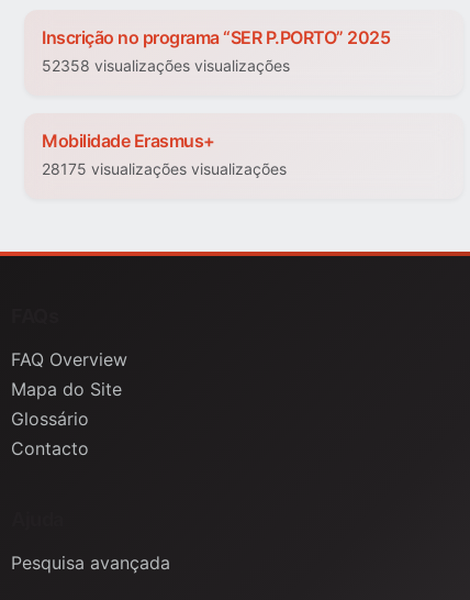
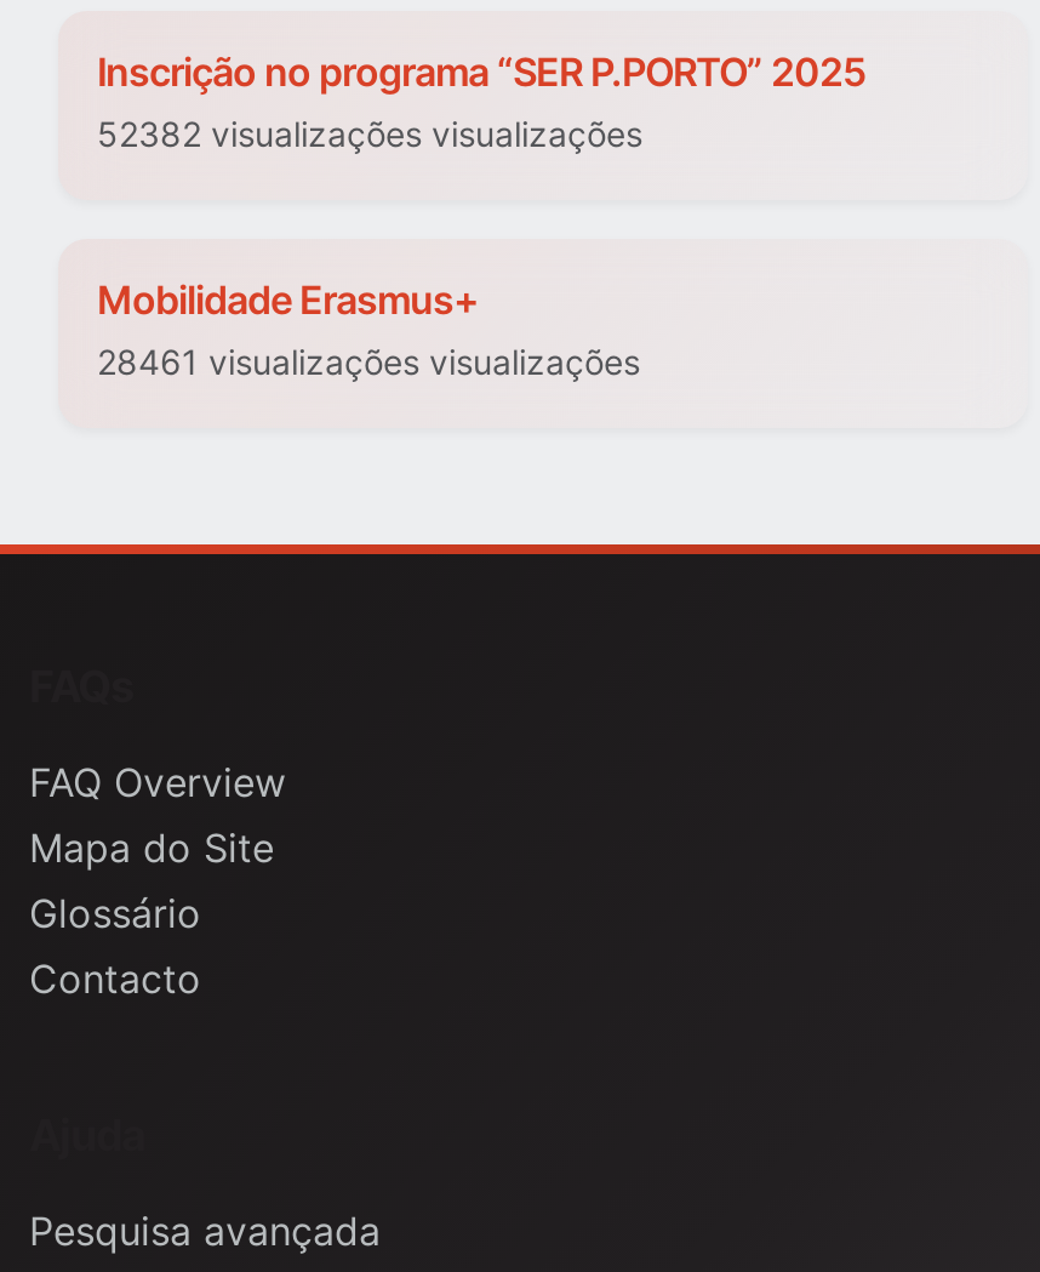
- 52358 visualizações visualizações
+ 52382 visualizações visualizações

- 28175 visualizações visualizações
+ 28461 visualizações visualizações
